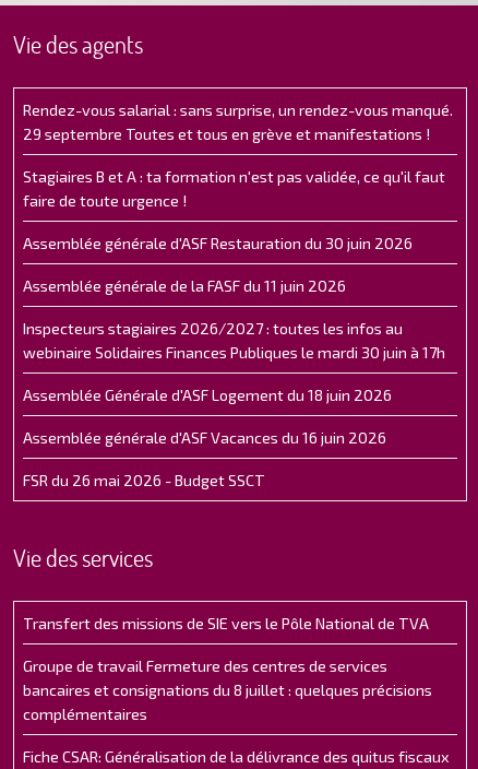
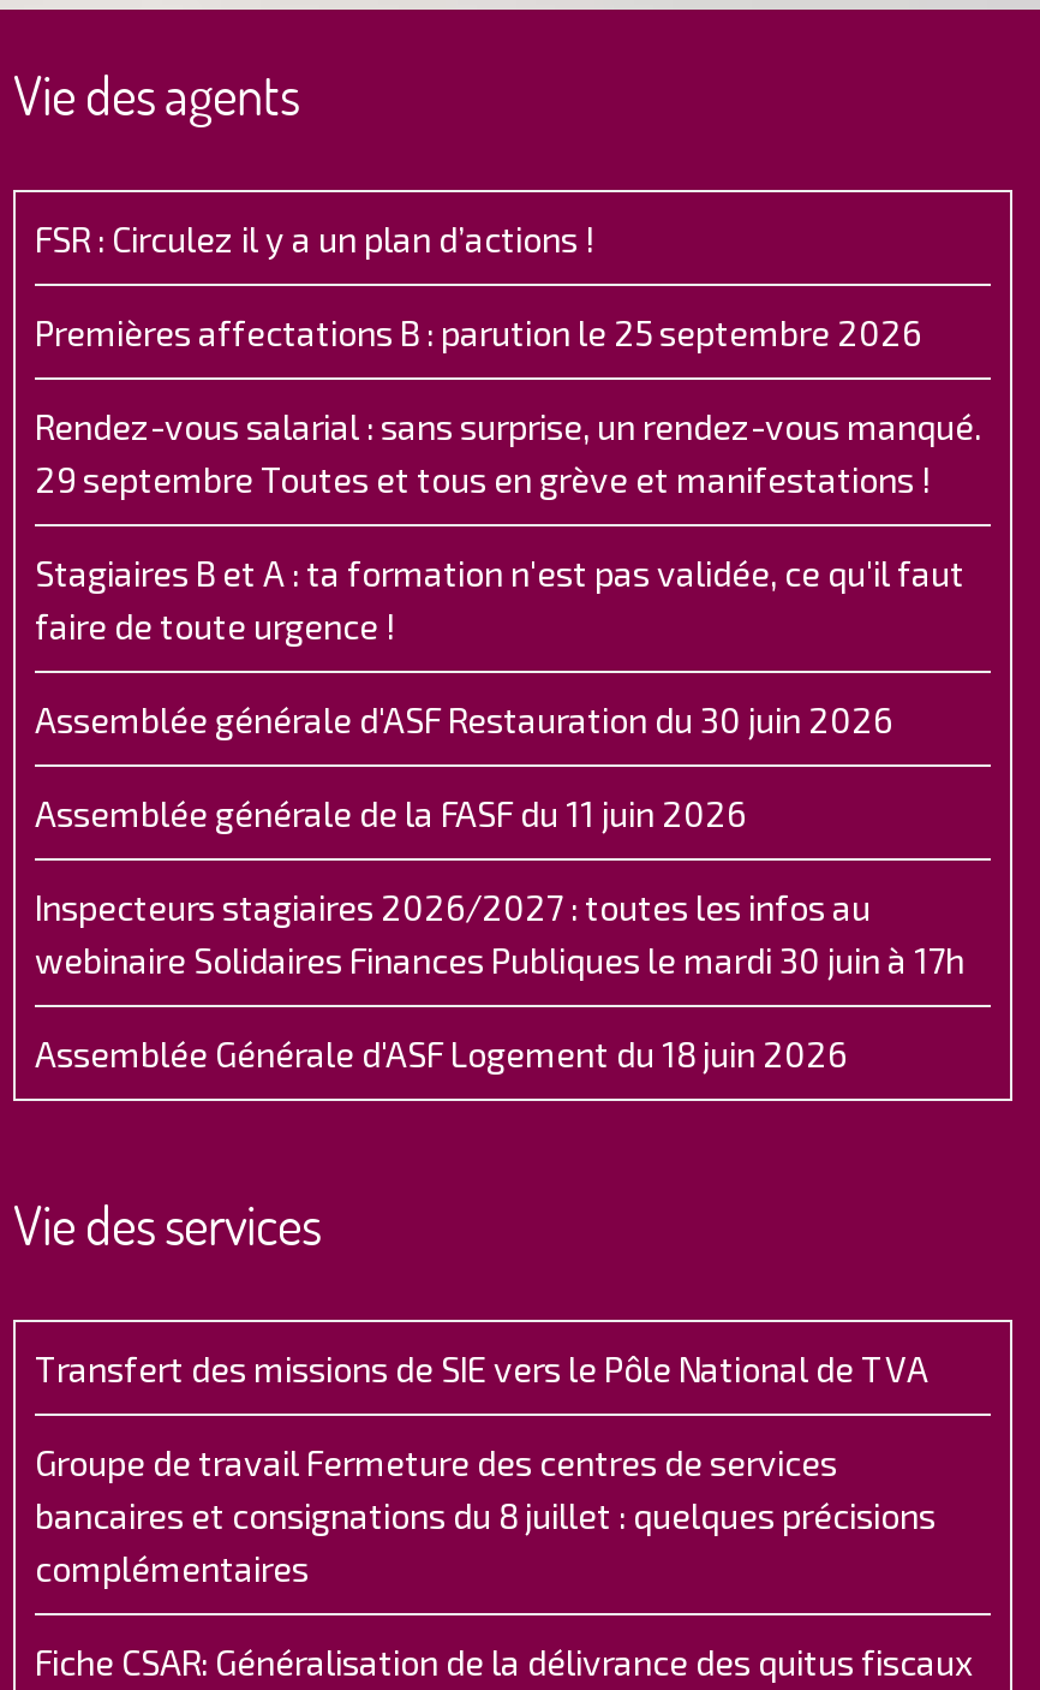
+ FSR : Circulez il y a un plan d’actions !
+ Premières affectations B : parution le 25 septembre 2026

moved down: Rendez-vous salarial : sans surprise, un rendez-vous manqué. | 29 septembre Toutes et tous en grève et manifestations ! | Stagiaires B et A : ta formation n'est pas validée, ce qu'il faut | ... | webinaire Solidaires Finances Publiques le mardi 30 juin à 17h | Assemblée Générale d'ASF Logement du 18 juin 2026

- Assemblée générale d'ASF Vacances du 16 juin 2026
- FSR du 26 mai 2026 - Budget SSCT
